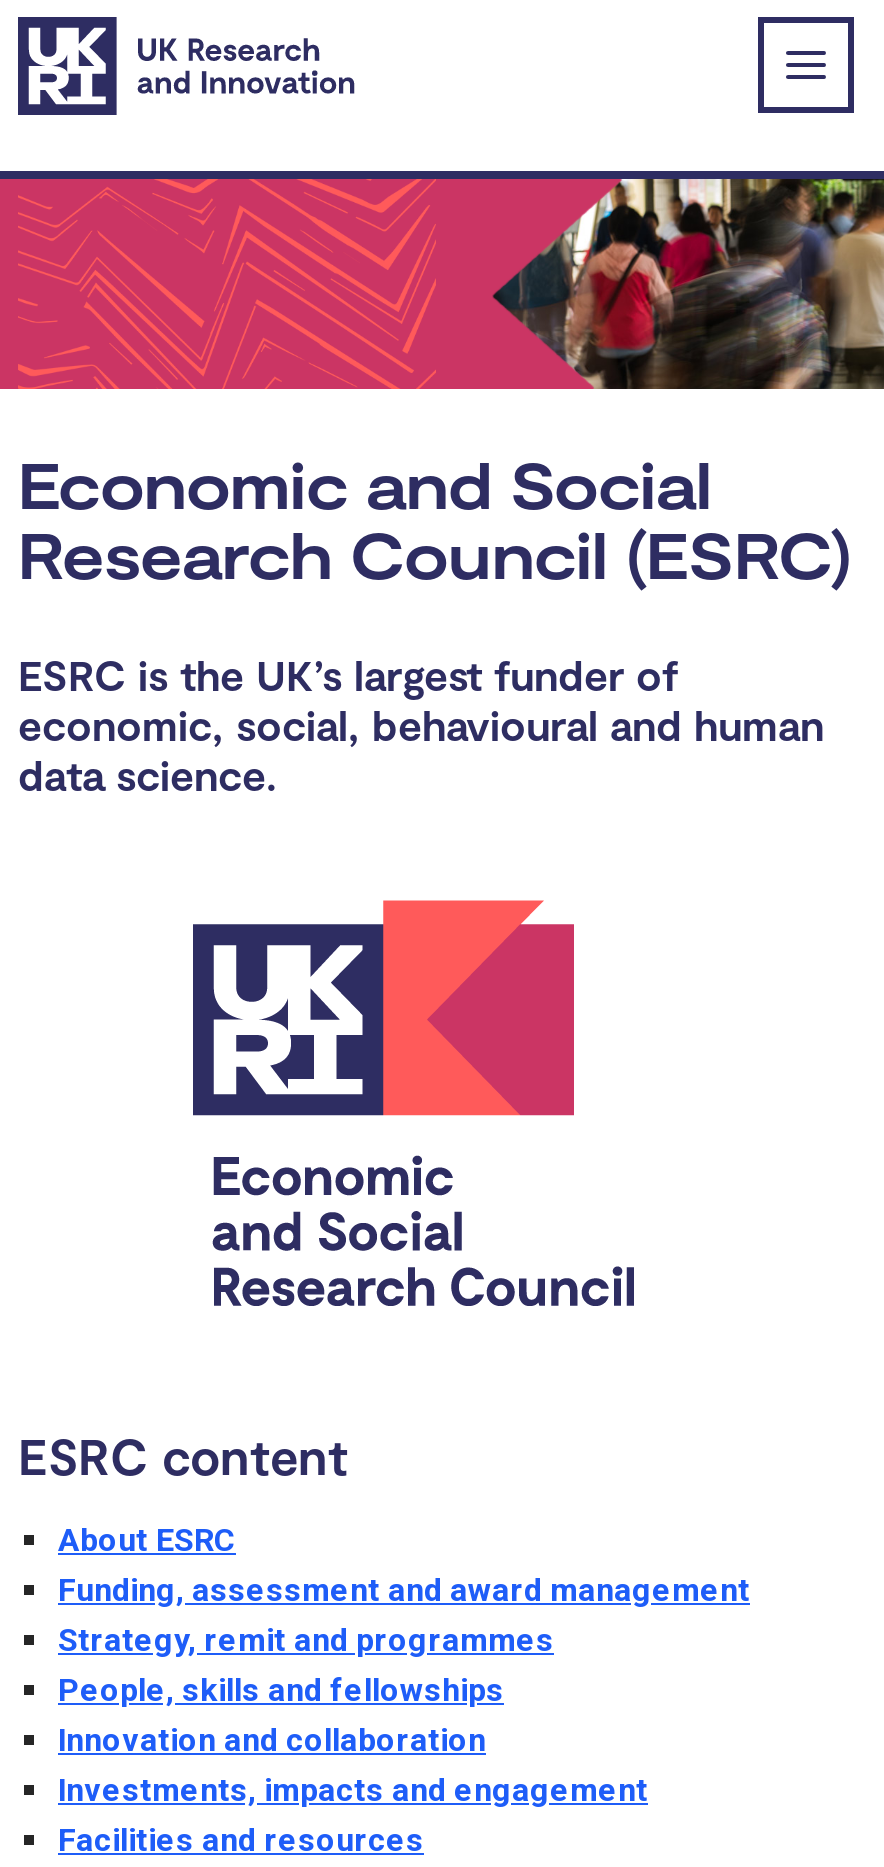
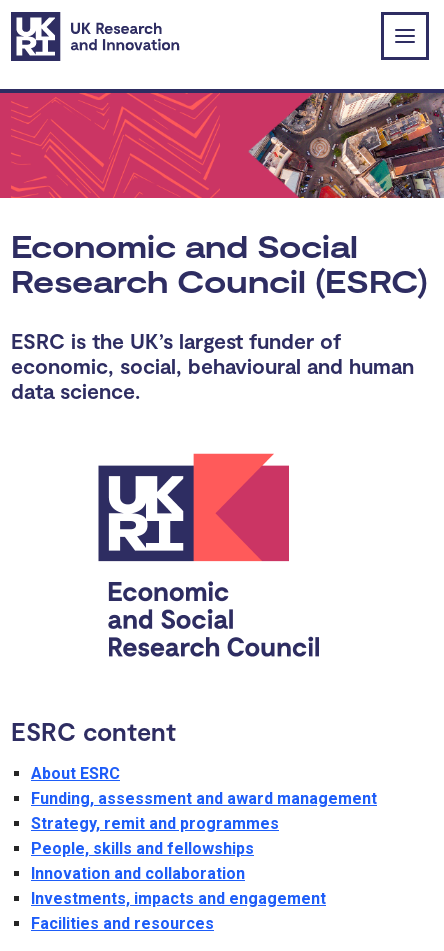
- [image]
+ [image]
